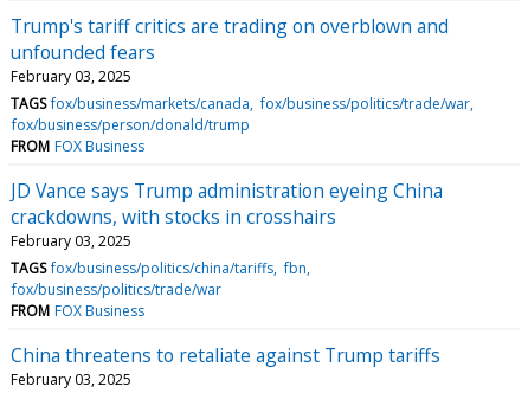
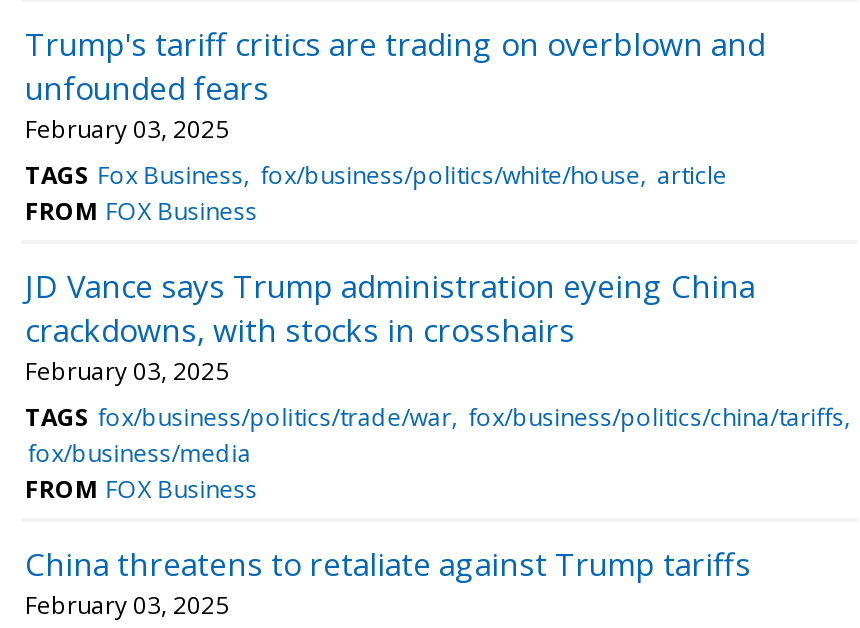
- TAGS fox/business/markets/canada fox/business/politics/trade/war
- fox/business/person/donald/trump
+ TAGS Fox Business fox/business/politics/white/house article

- TAGS fox/business/politics/china/tariffs fbn
- fox/business/politics/trade/war
+ TAGS fox/business/politics/trade/war fox/business/politics/china/tariffs
+ fox/business/media
